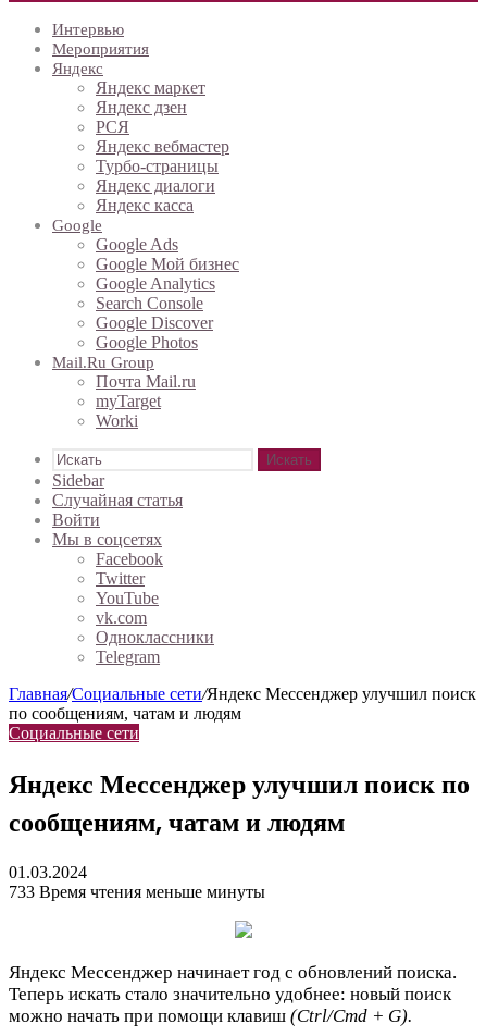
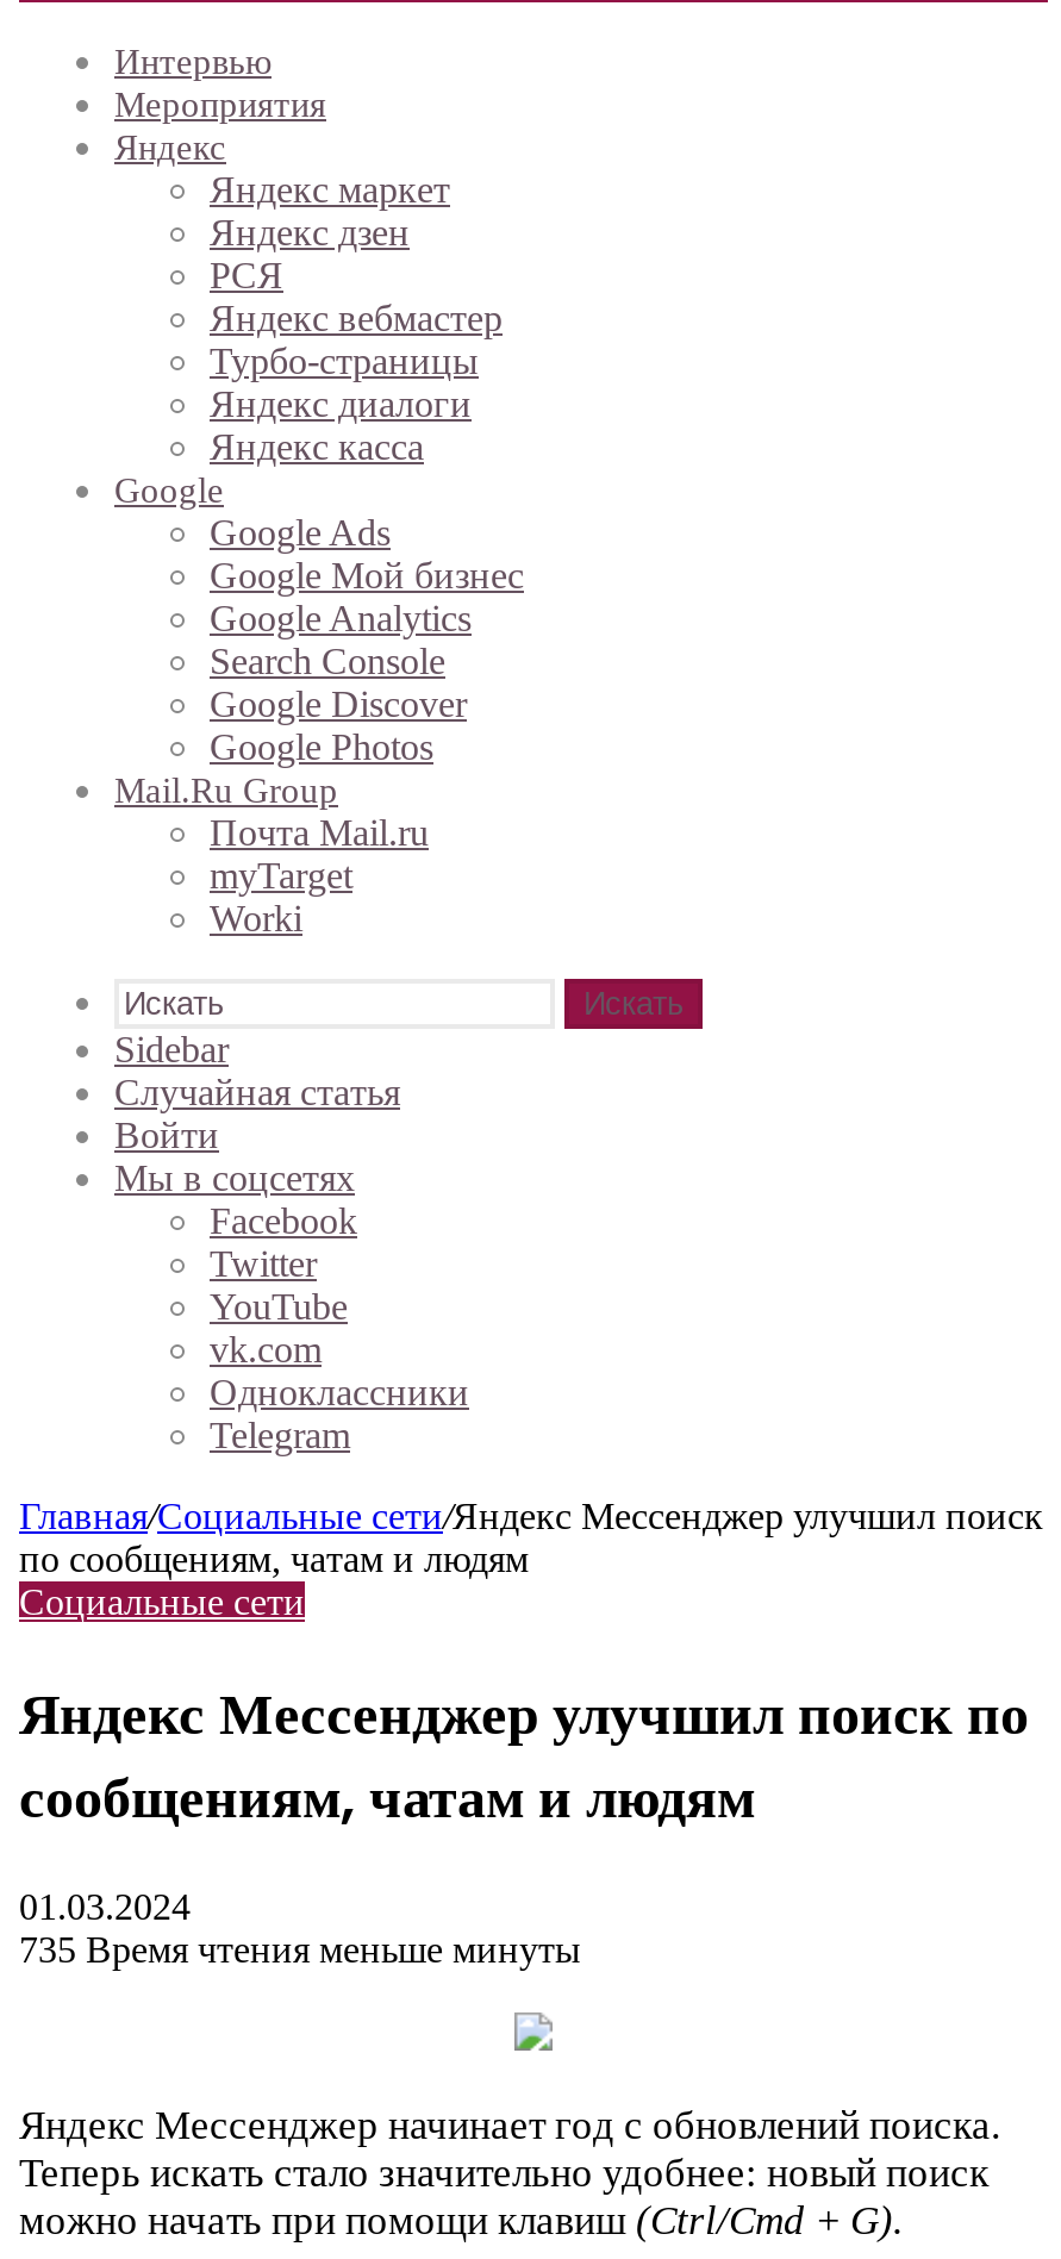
- 733 Время чтения меньше минуты
+ 735 Время чтения меньше минуты
